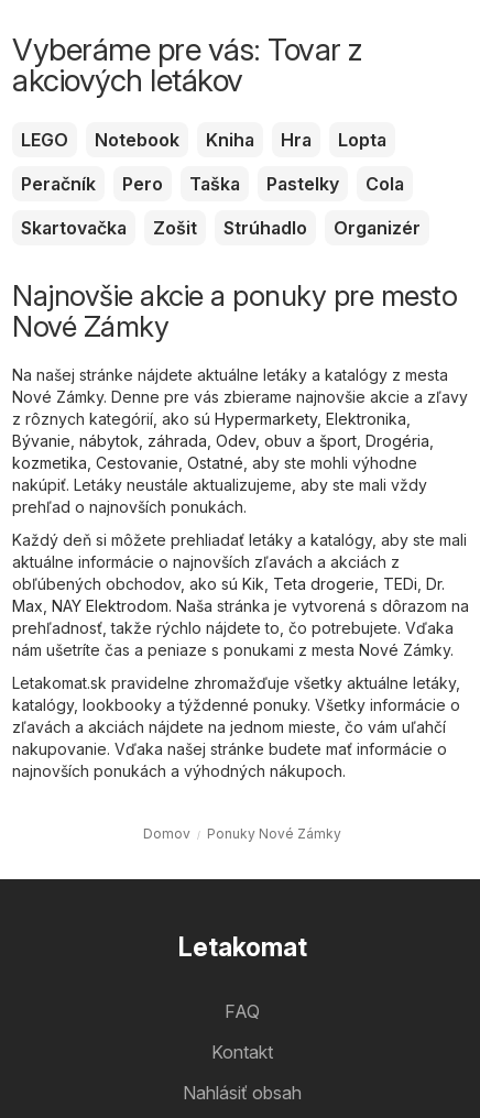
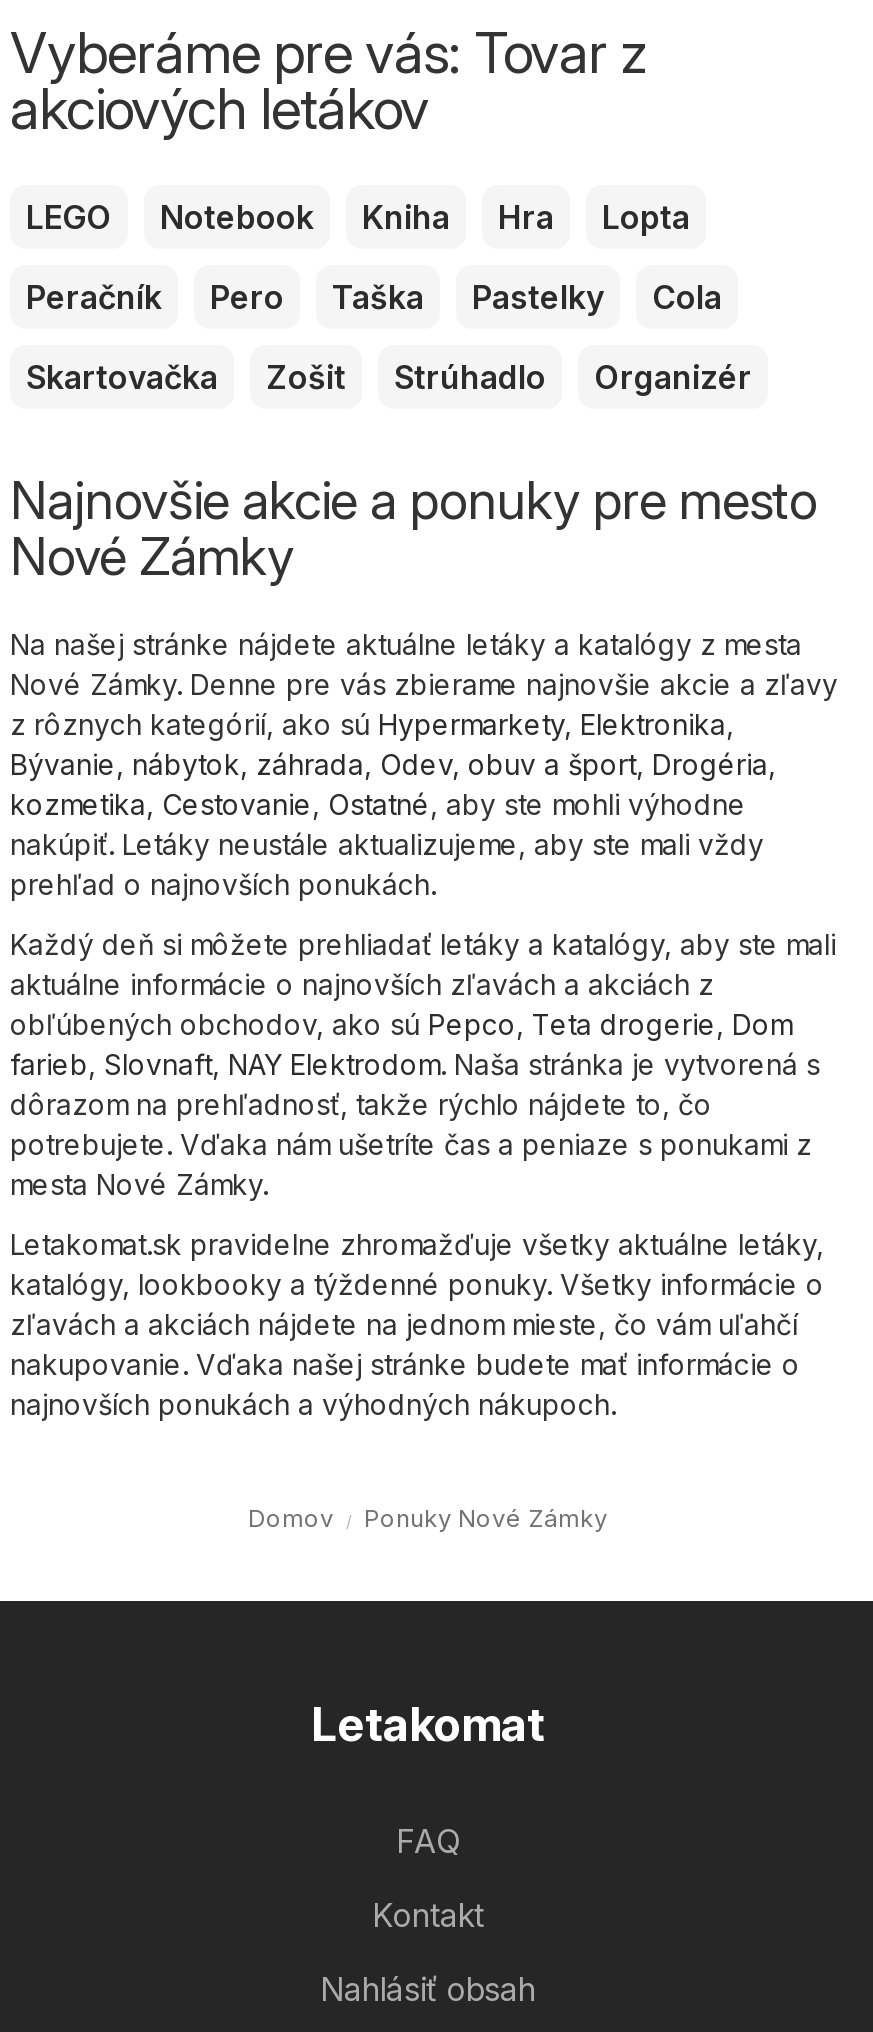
- obľúbených obchodov, ako sú Kik, Teta drogerie, TEDi, Dr.
- Max, NAY Elektrodom. Naša stránka je vytvorená s dôrazom na
- prehľadnosť, takže rýchlo nájdete to, čo potrebujete. Vďaka
- nám ušetríte čas a peniaze s ponukami z mesta Nové Zámky.
+ obľúbených obchodov, ako sú Pepco, Teta drogerie, Dom
+ farieb, Slovnaft, NAY Elektrodom. Naša stránka je vytvorená s
+ dôrazom na prehľadnosť, takže rýchlo nájdete to, čo
+ potrebujete. Vďaka nám ušetríte čas a peniaze s ponukami z
+ mesta Nové Zámky.
